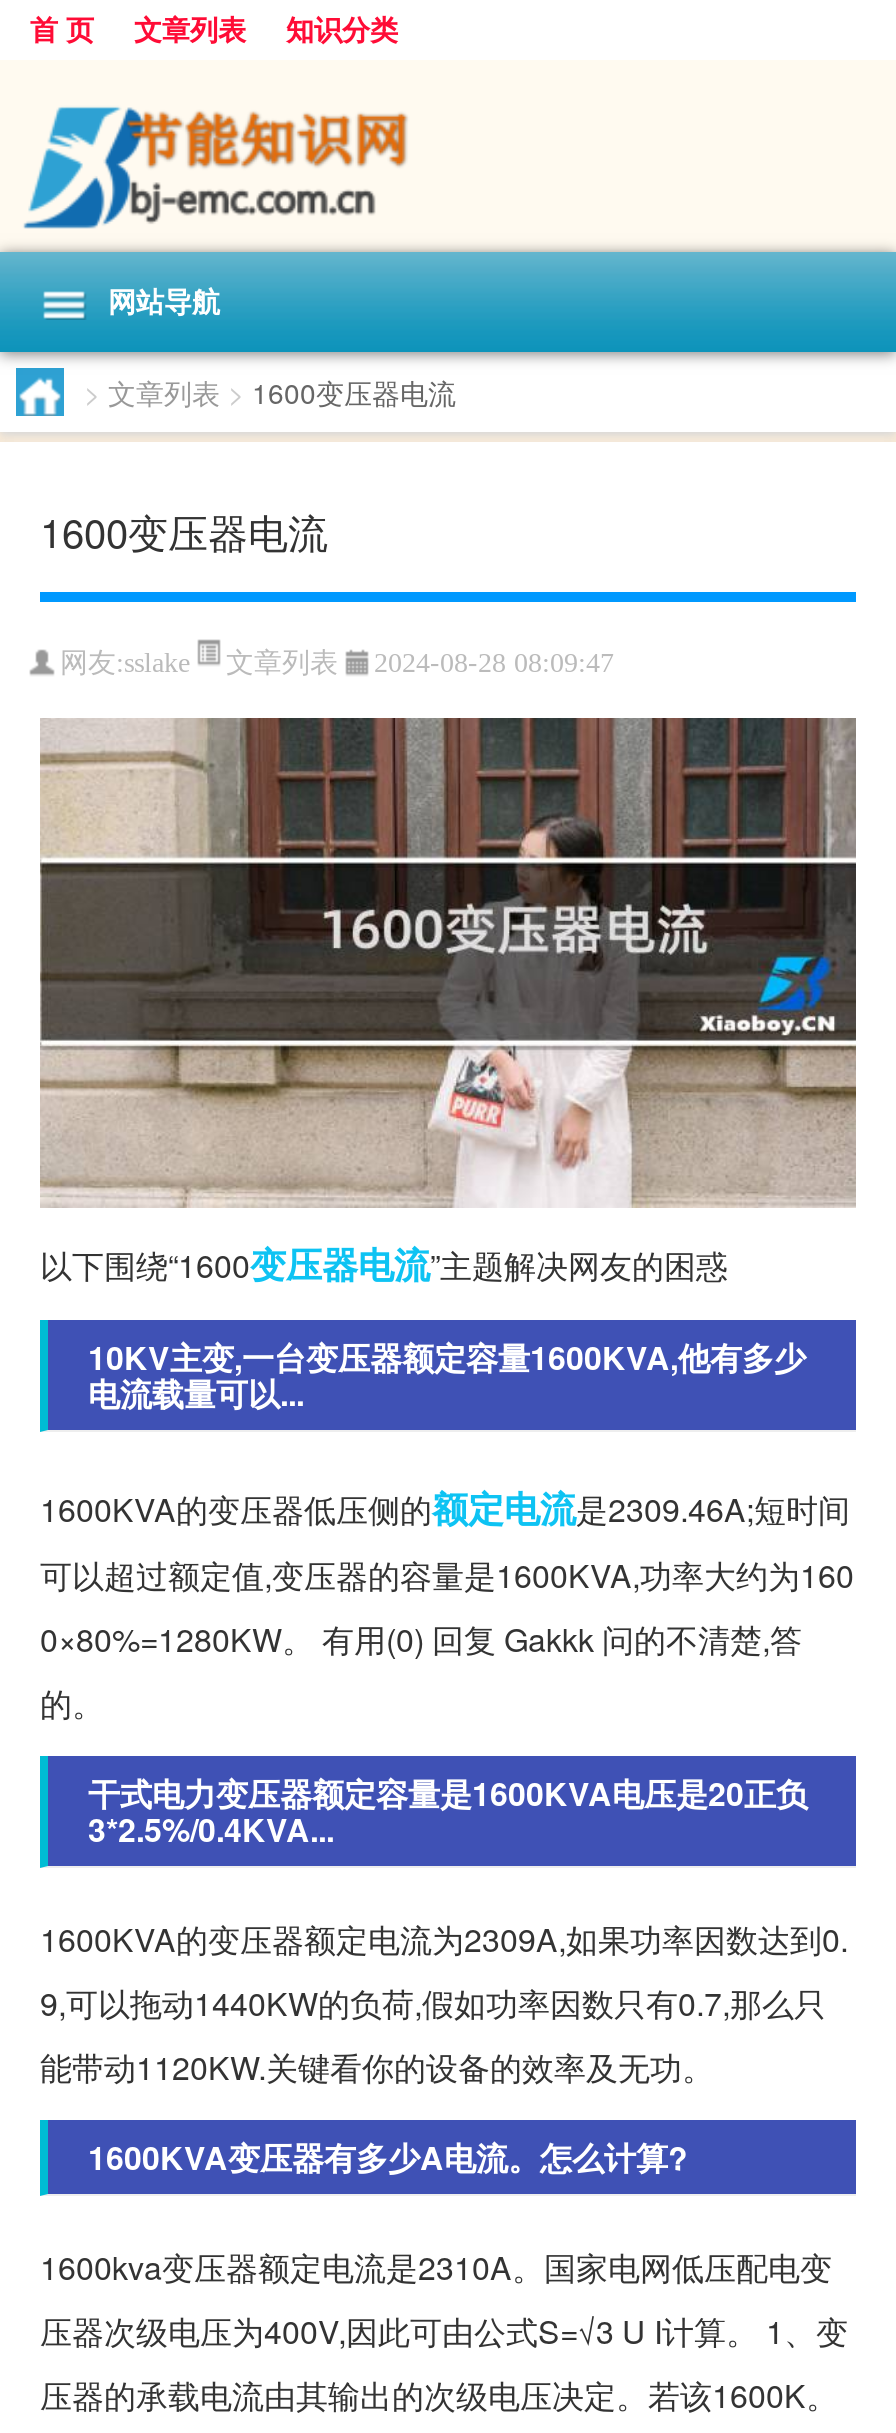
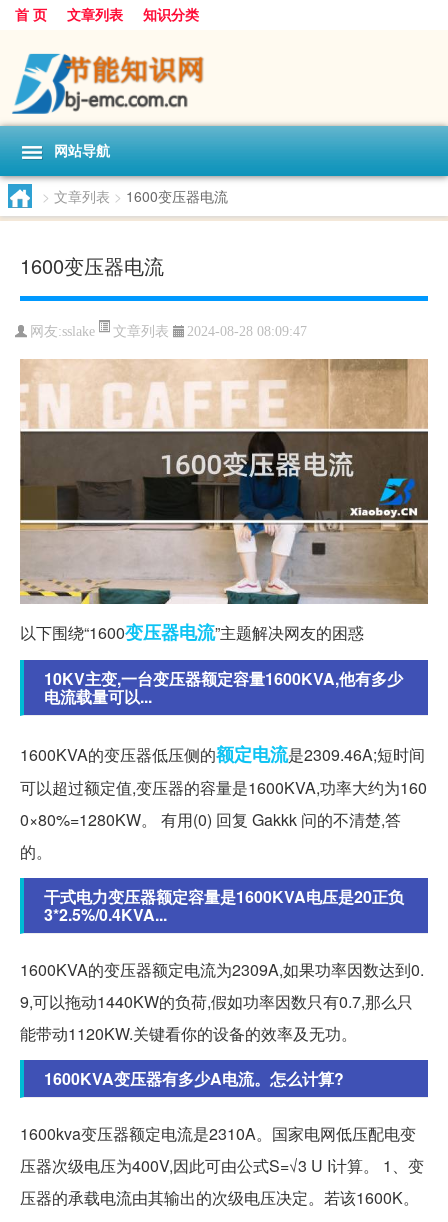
- [image]
+ [image]
